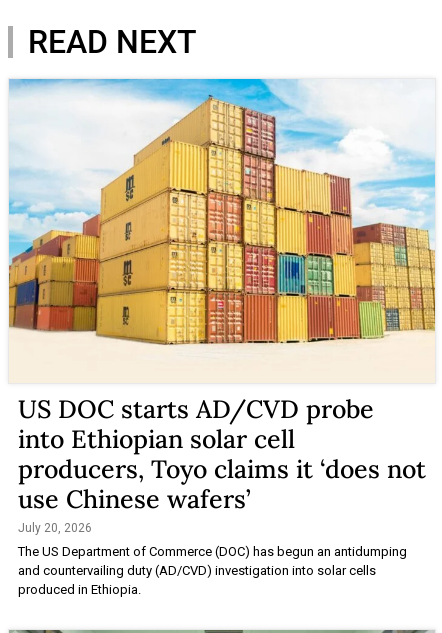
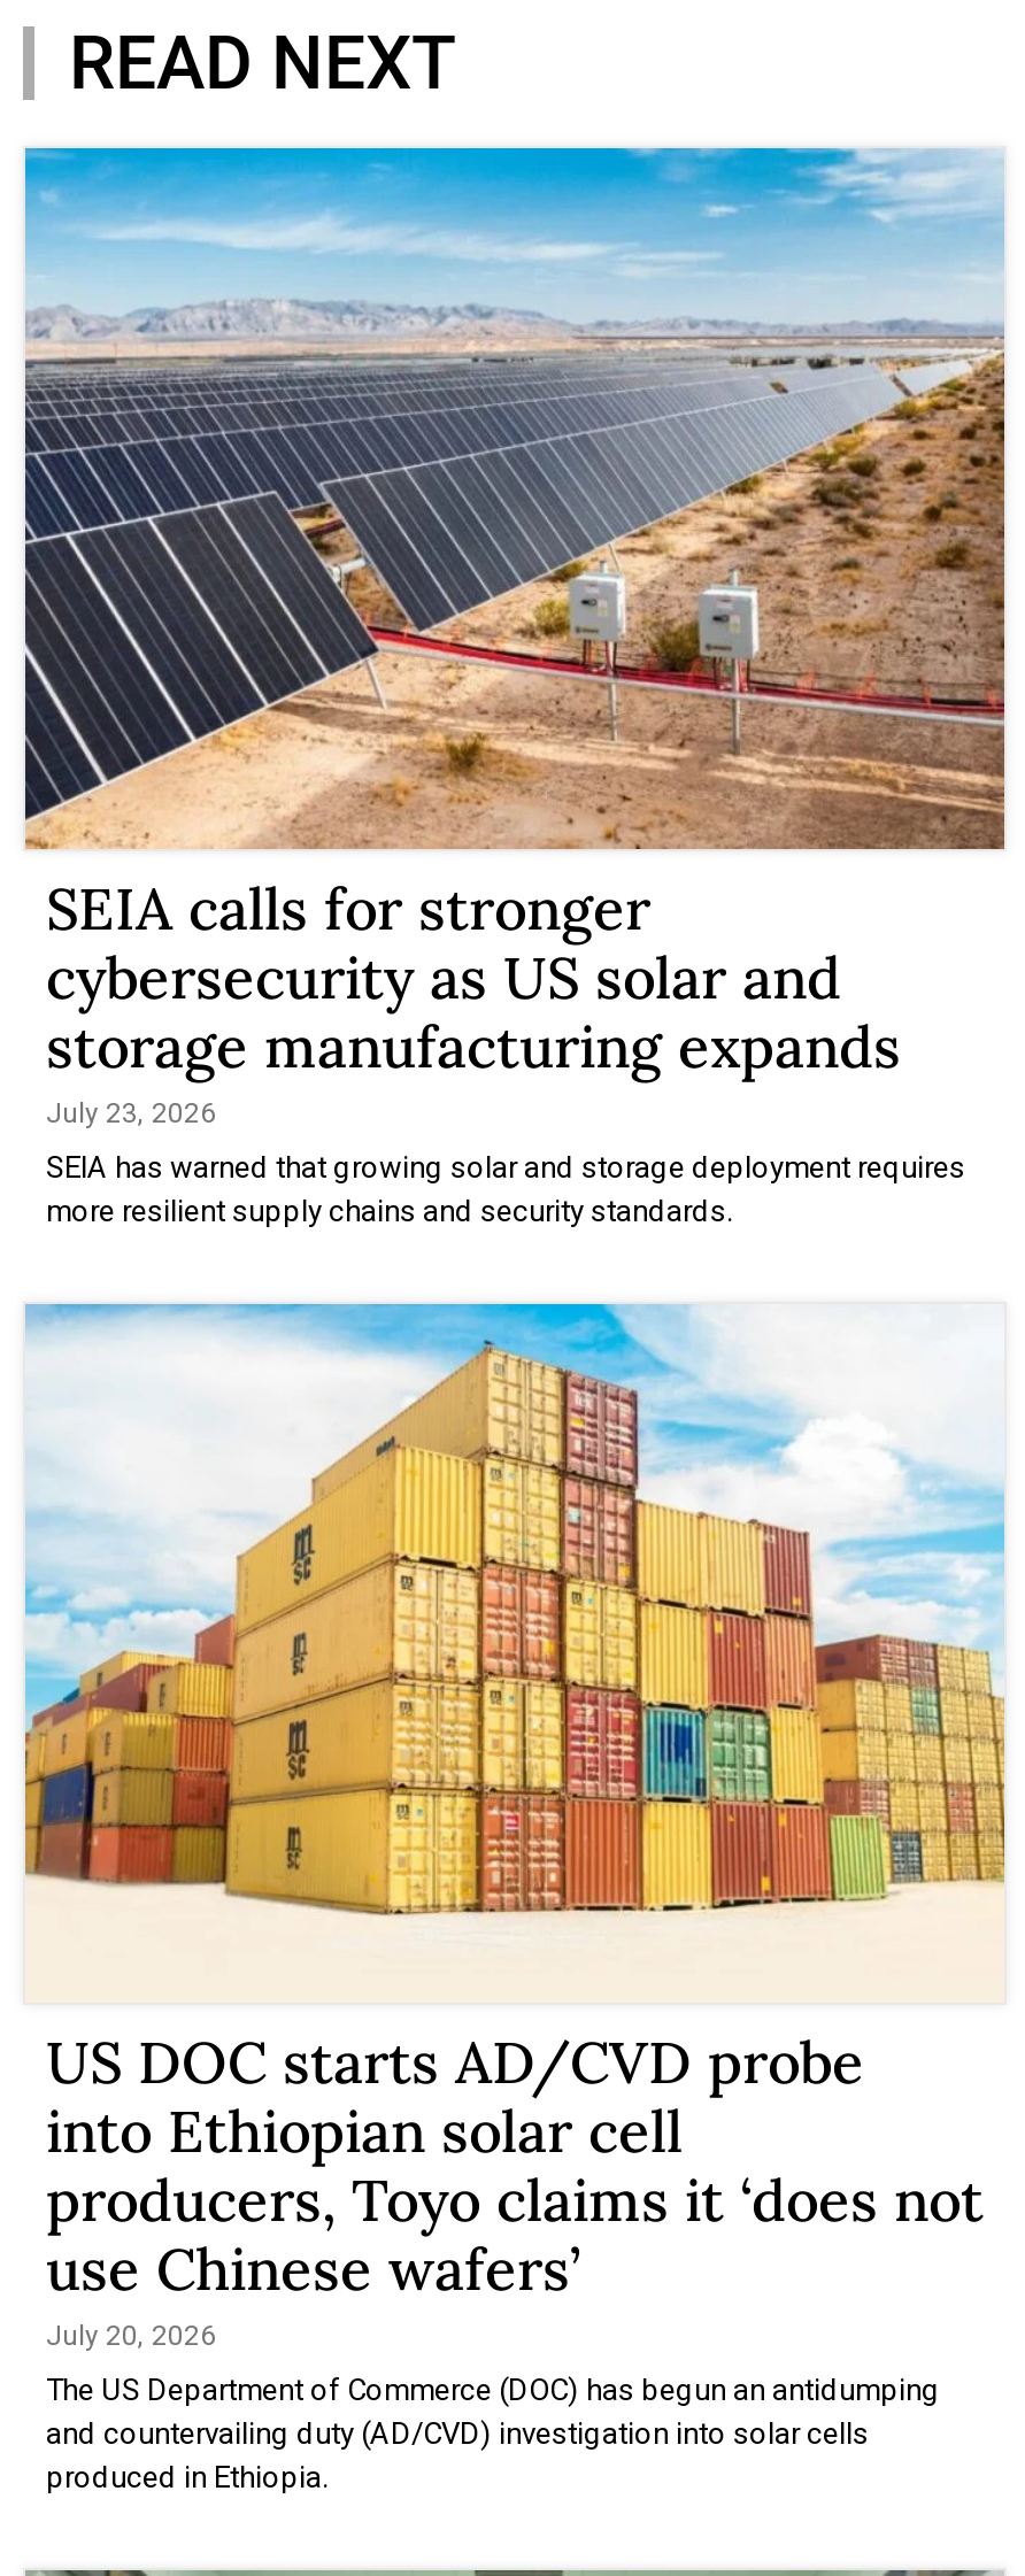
+ [image]
+ SEIA calls for stronger
+ cybersecurity as US solar and
+ storage manufacturing expands
+ July 23, 2026
+ SEIA has warned that growing solar and storage deployment requires
+ more resilient supply chains and security standards.
